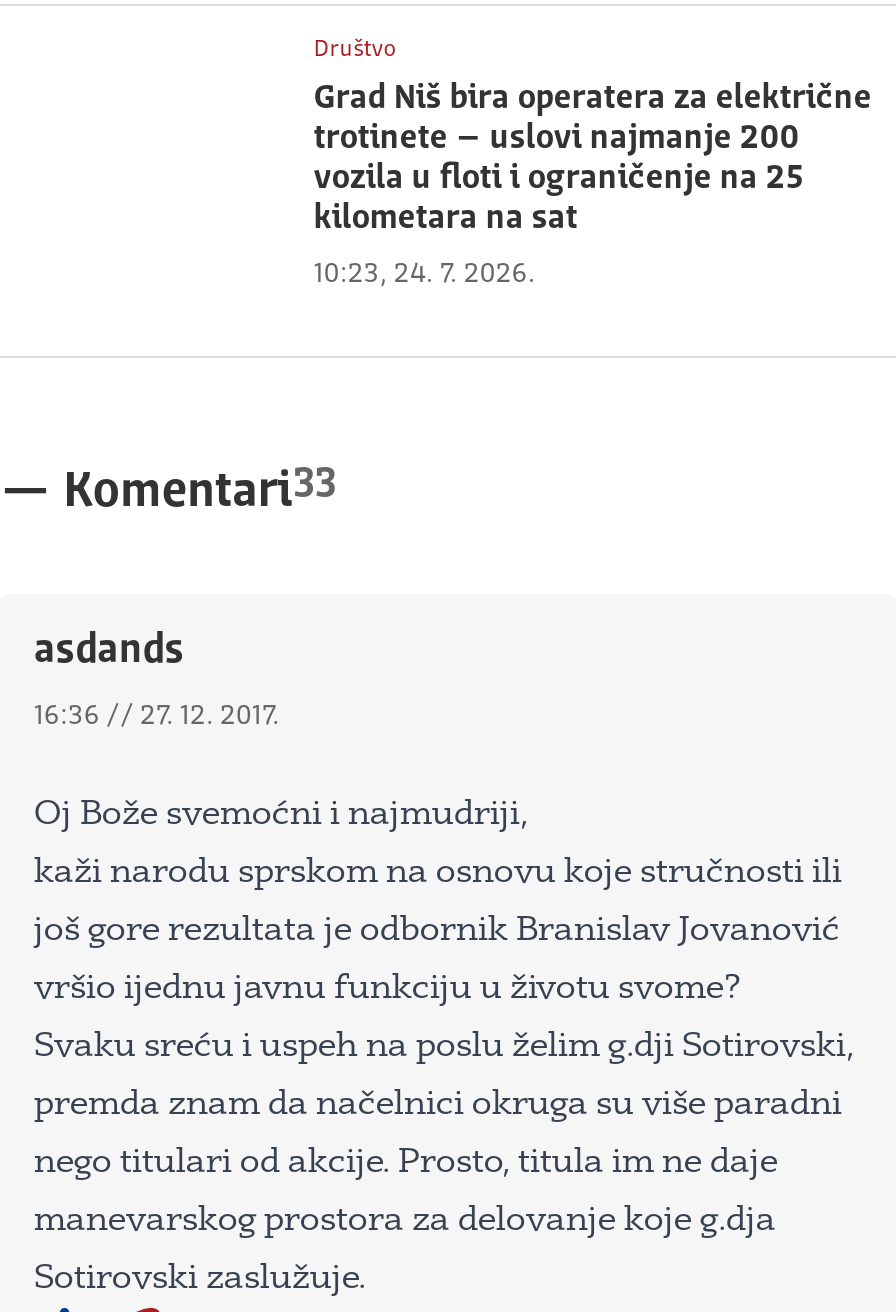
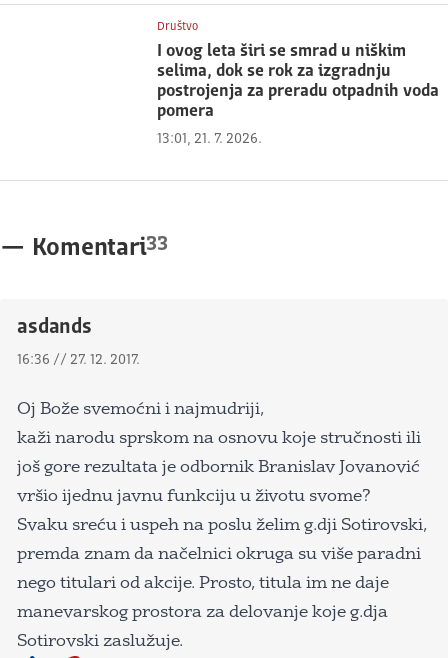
- Grad Niš bira operatera za električne
- trotinete – uslovi najmanje 200
- vozila u floti i ograničenje na 25
- kilometara na sat
+ I ovog leta širi se smrad u niškim
+ selima, dok se rok za izgradnju
+ postrojenja za preradu otpadnih voda
+ pomera

- 10:23, 24. 7. 2026.
+ 13:01, 21. 7. 2026.
